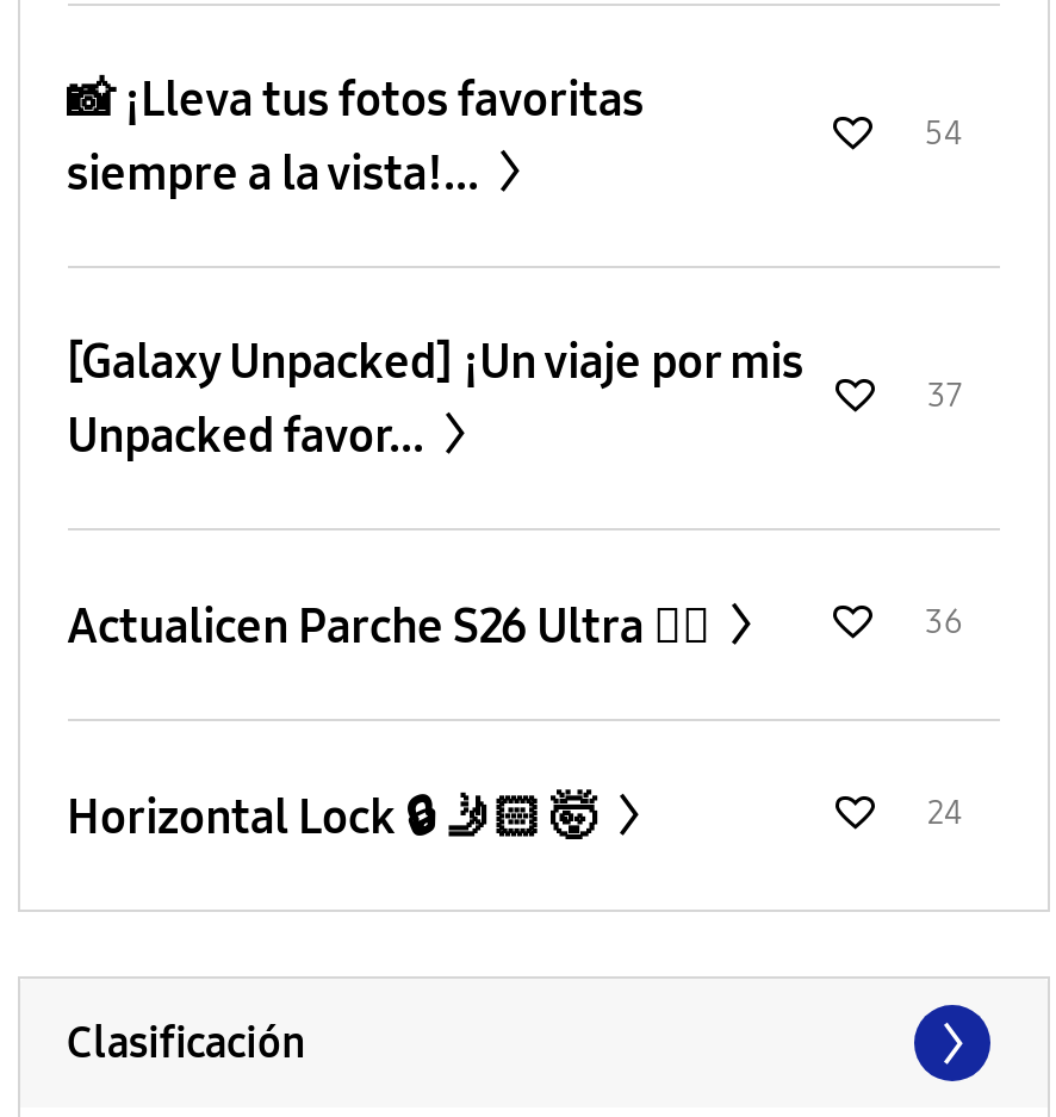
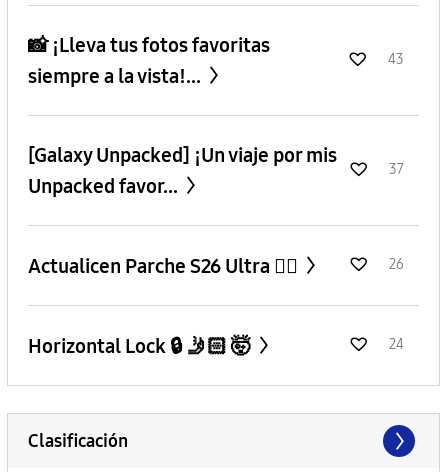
- 54
+ 43

- 36
+ 26
